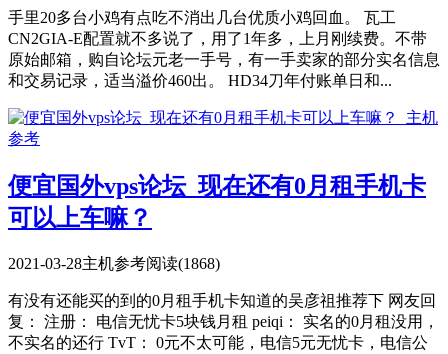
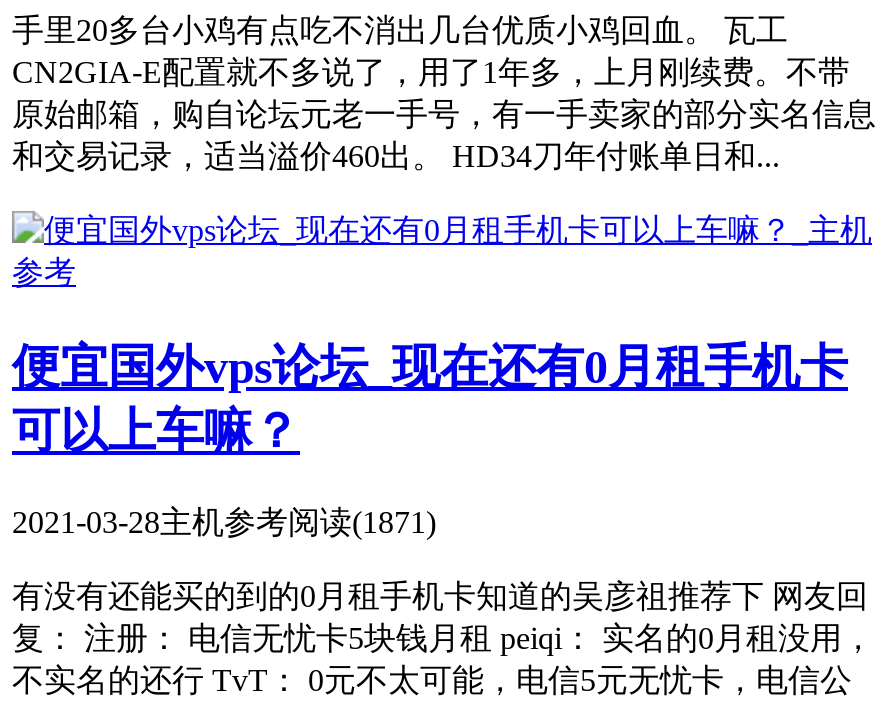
- 2021-03-28主机参考阅读(1868)
+ 2021-03-28主机参考阅读(1871)
